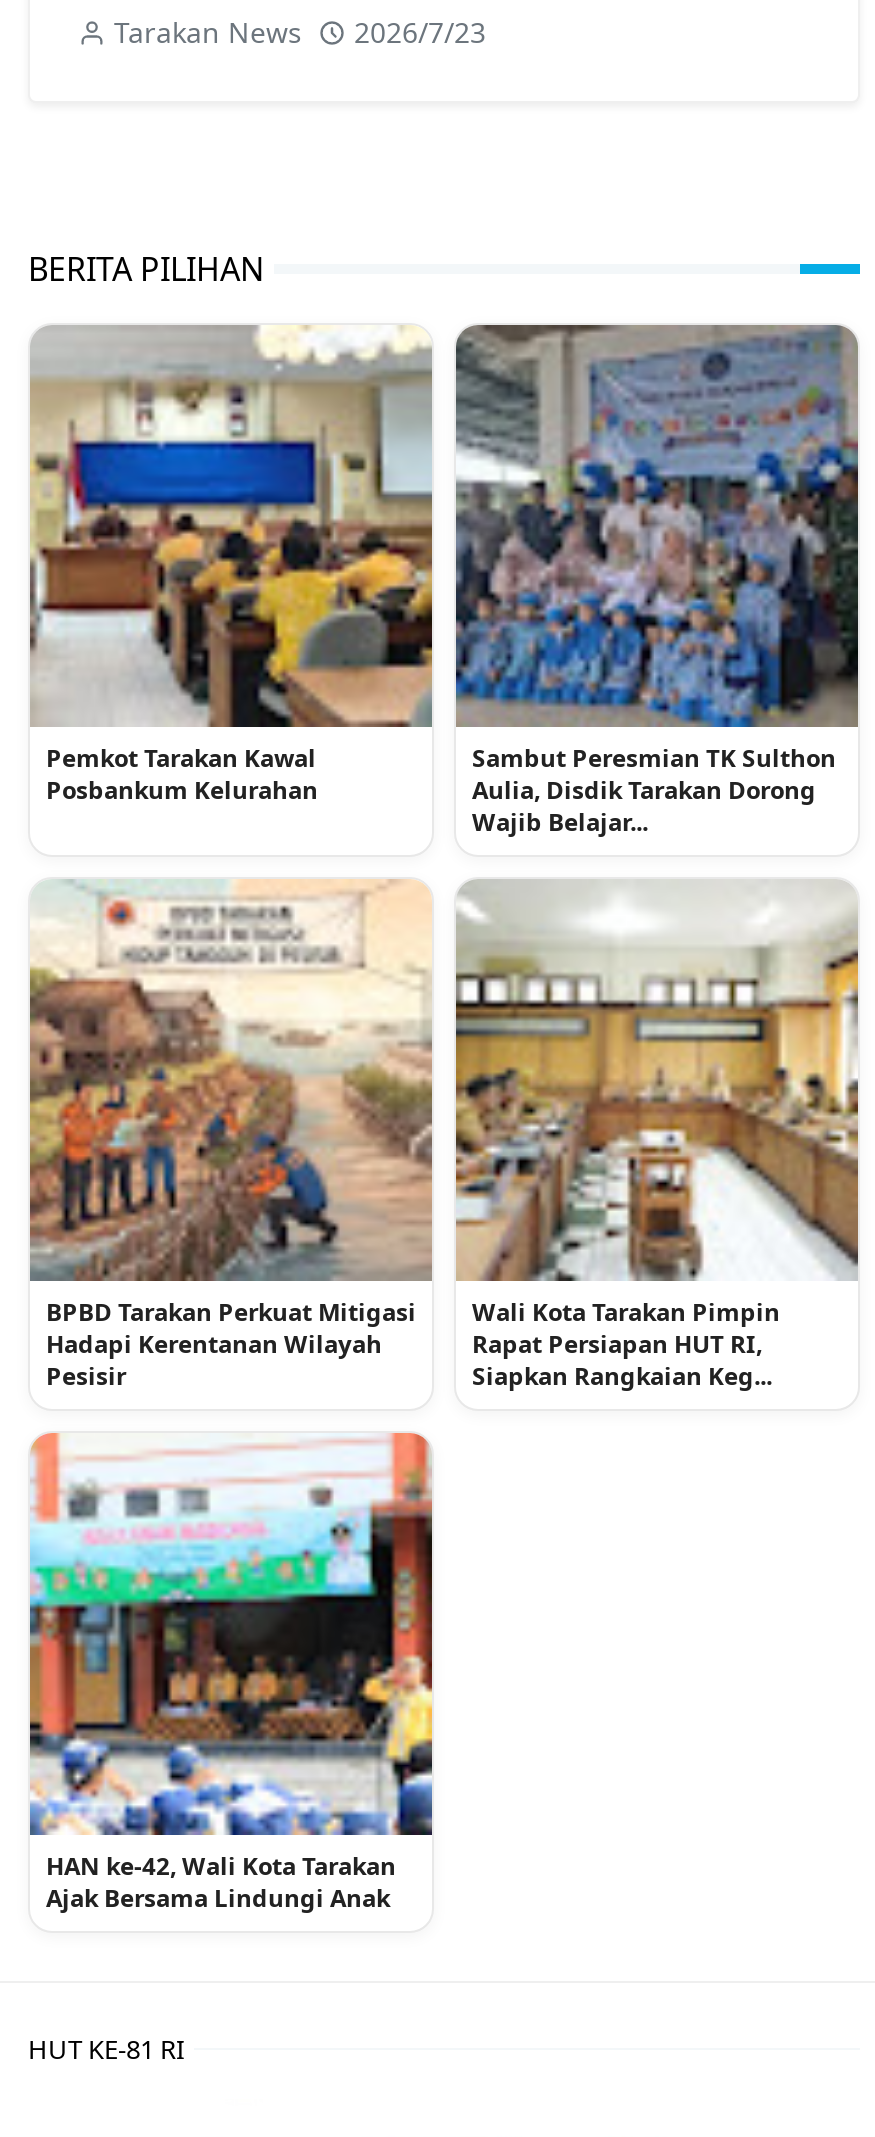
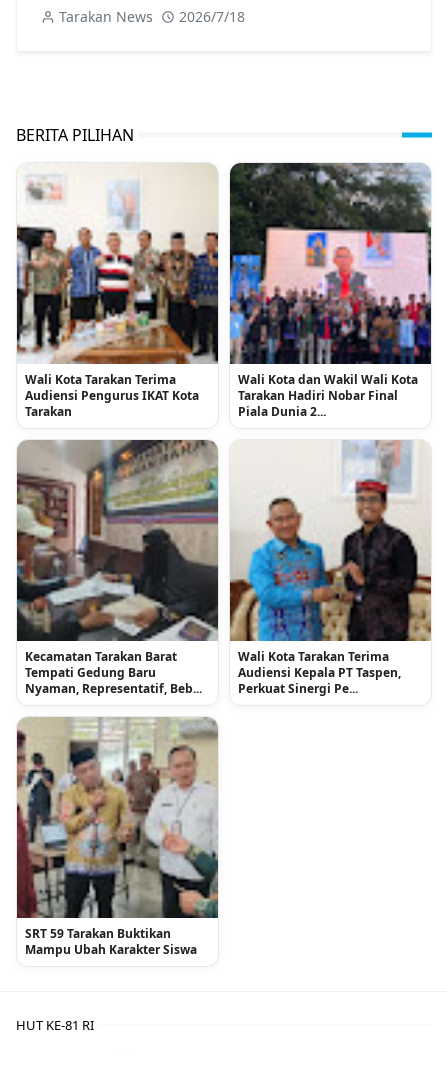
- Tarakan News 2026/7/23
+ Tarakan News 2026/7/18

- [image]
- Pemkot Tarakan Kawal
- Posbankum Kelurahan
+ [image]
+ Wali Kota Tarakan Terima
+ Audiensi Pengurus IKAT Kota
+ Tarakan

- [image]
- Sambut Peresmian TK Sulthon
- Aulia, Disdik Tarakan Dorong
- Wajib Belajar...
+ [image]
+ Wali Kota dan Wakil Wali Kota
+ Tarakan Hadiri Nobar Final
+ Piala Dunia 2...

- [image]
- BPBD Tarakan Perkuat Mitigasi
- Hadapi Kerentanan Wilayah
- Pesisir
+ [image]
+ Kecamatan Tarakan Barat
+ Tempati Gedung Baru
+ Nyaman, Representatif, Beb...

- [image]
- Wali Kota Tarakan Pimpin
- Rapat Persiapan HUT RI,
- Siapkan Rangkaian Keg...
+ [image]
+ Wali Kota Tarakan Terima
+ Audiensi Kepala PT Taspen,
+ Perkuat Sinergi Pe...

- [image]
- HAN ke-42, Wali Kota Tarakan
- Ajak Bersama Lindungi Anak
+ [image]
+ SRT 59 Tarakan Buktikan
+ Mampu Ubah Karakter Siswa
